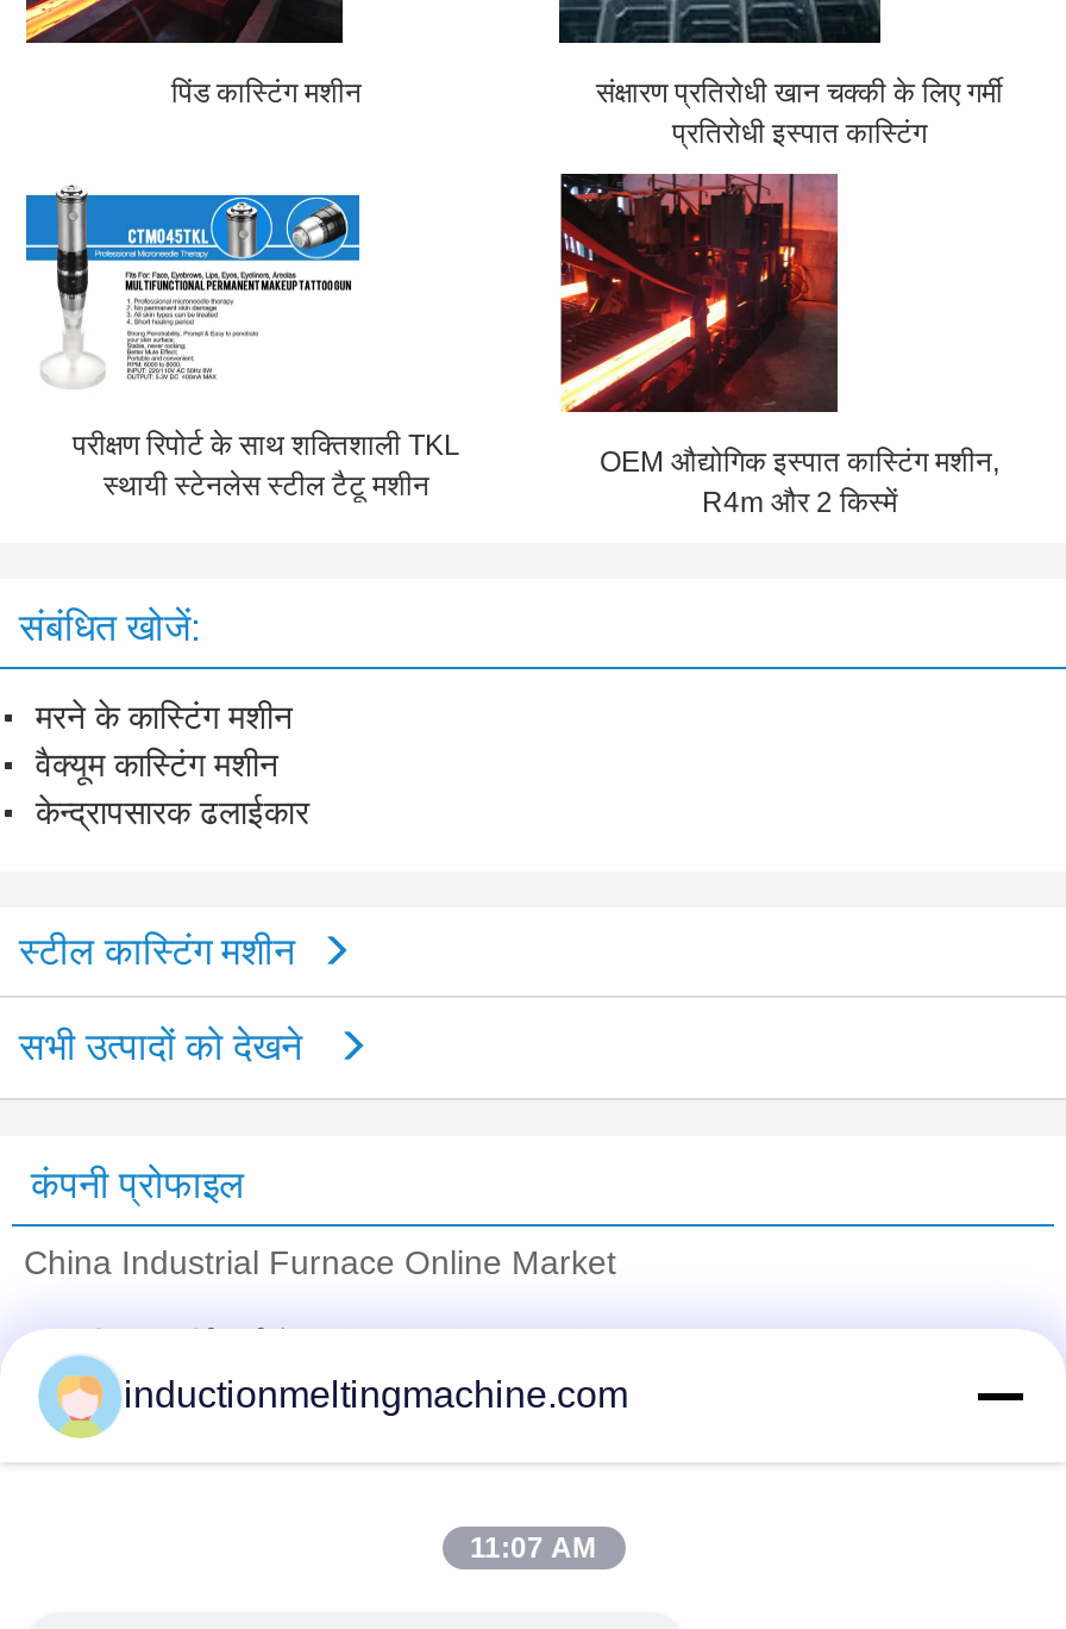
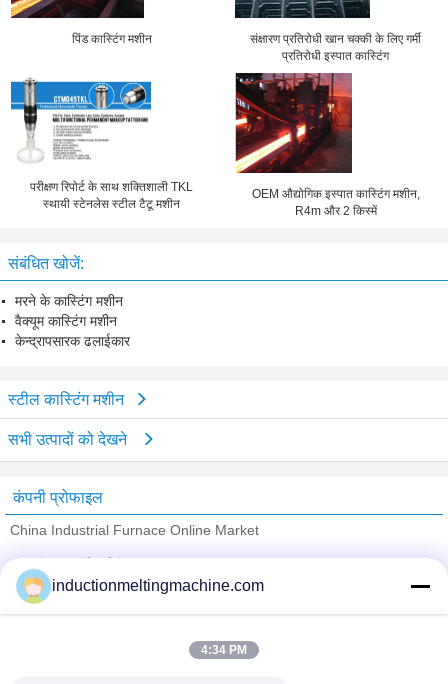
- 11:07 AM
+ 4:34 PM
